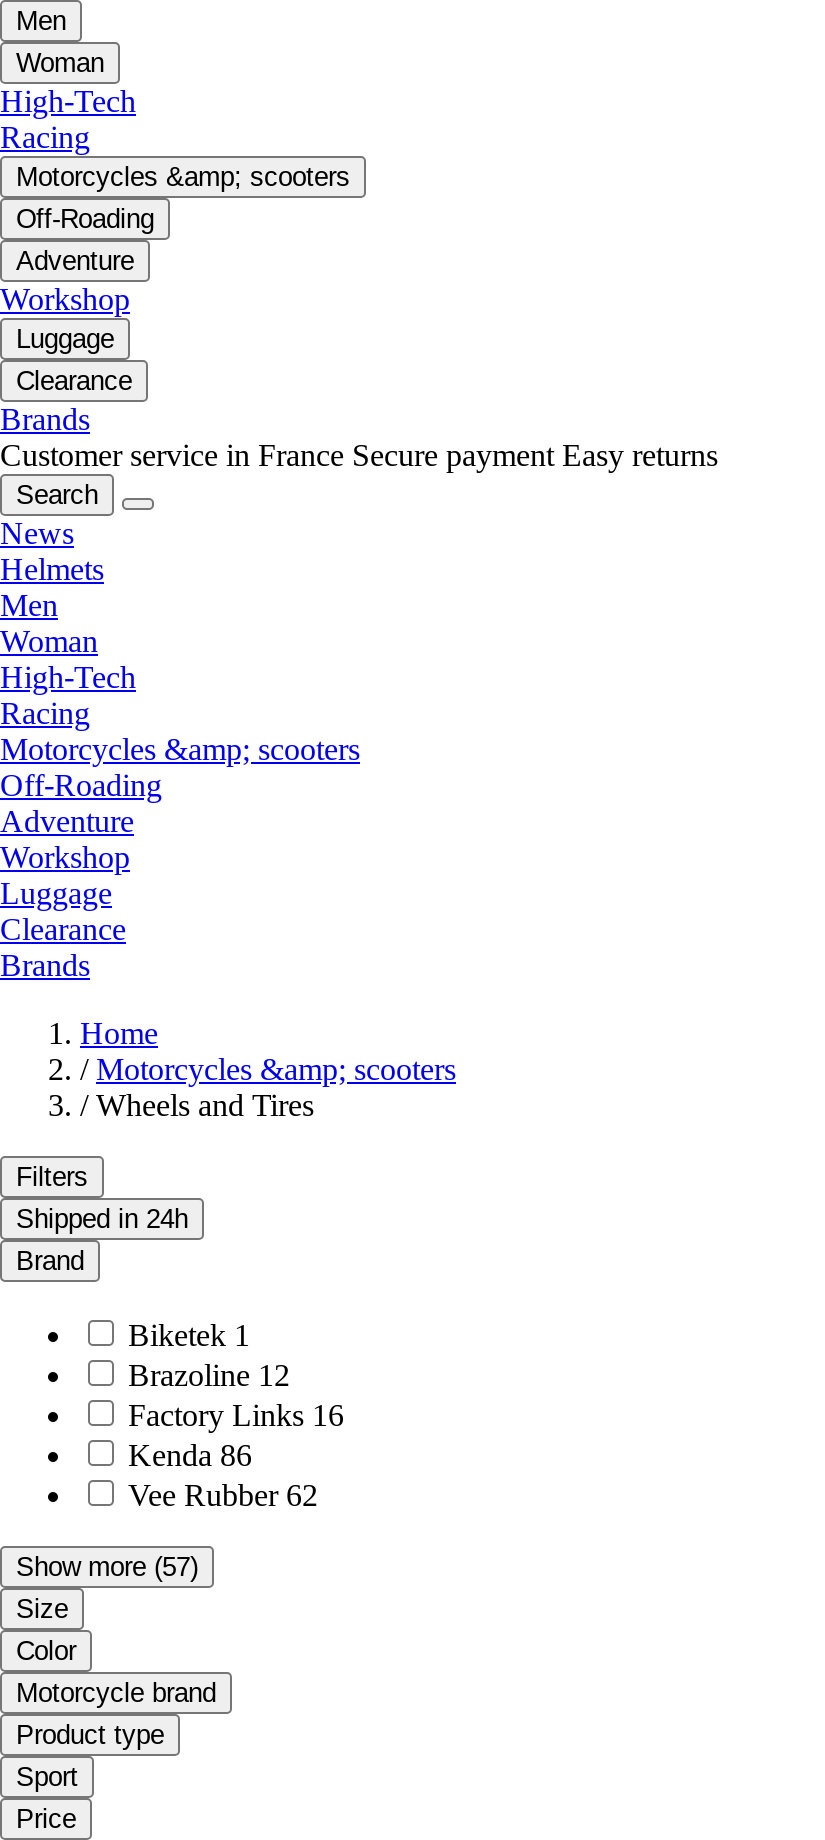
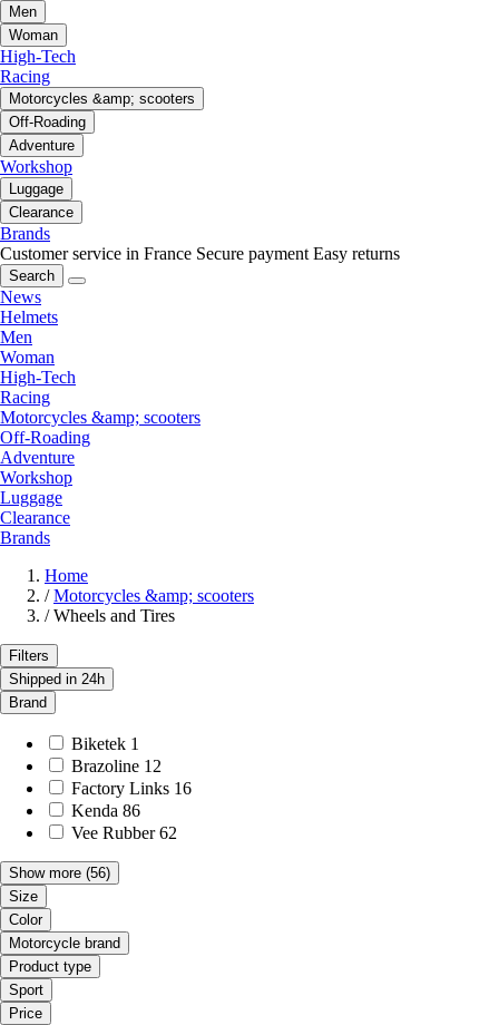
- Show more (57)
+ Show more (56)
